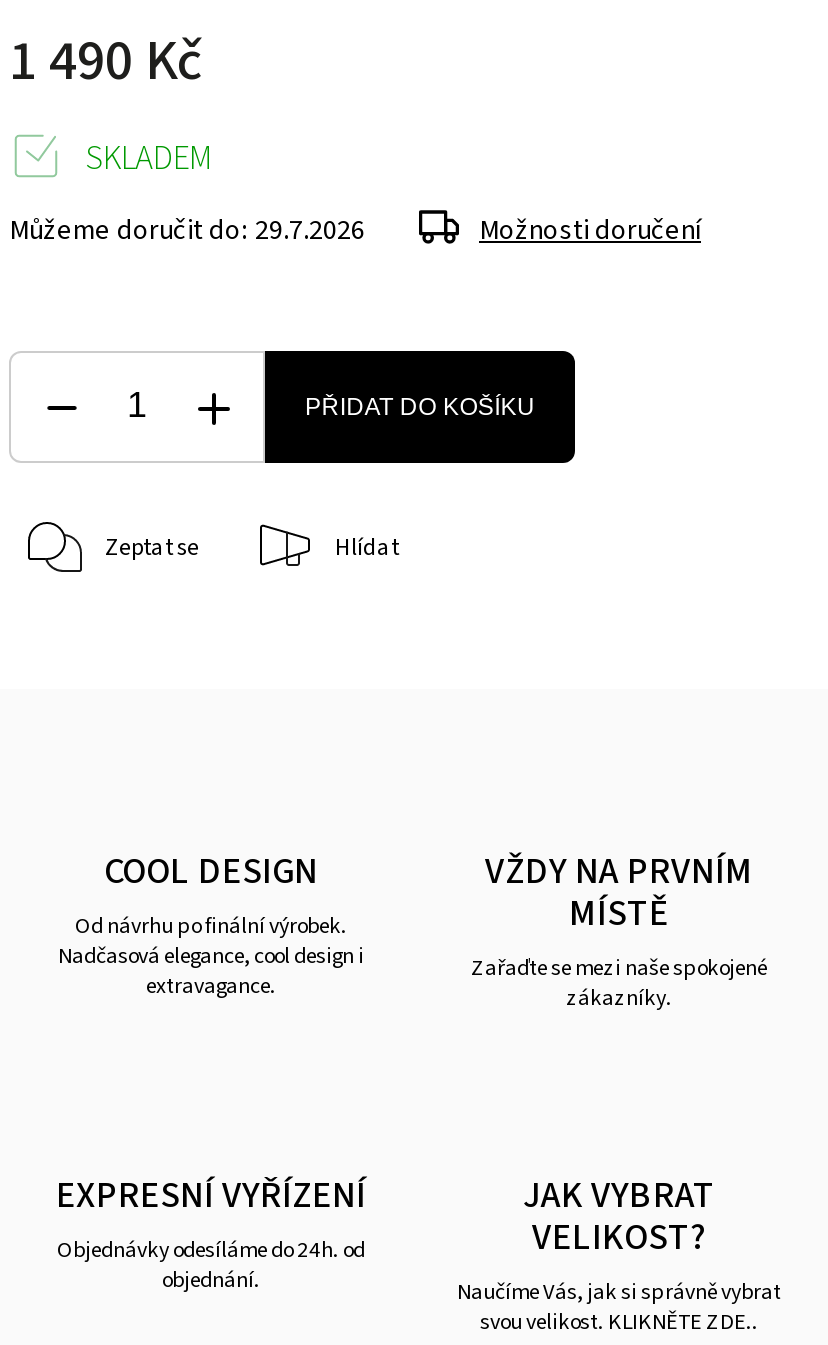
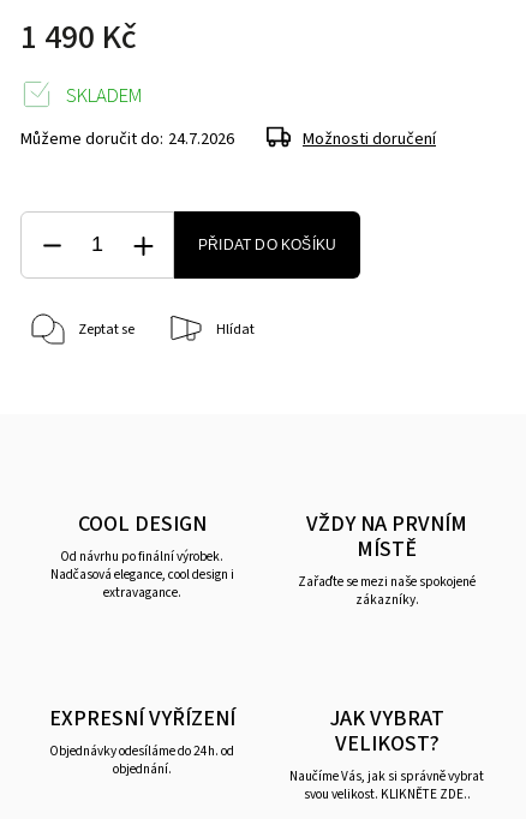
- Můžeme doručit do: 29.7.2026
+ Můžeme doručit do: 24.7.2026
